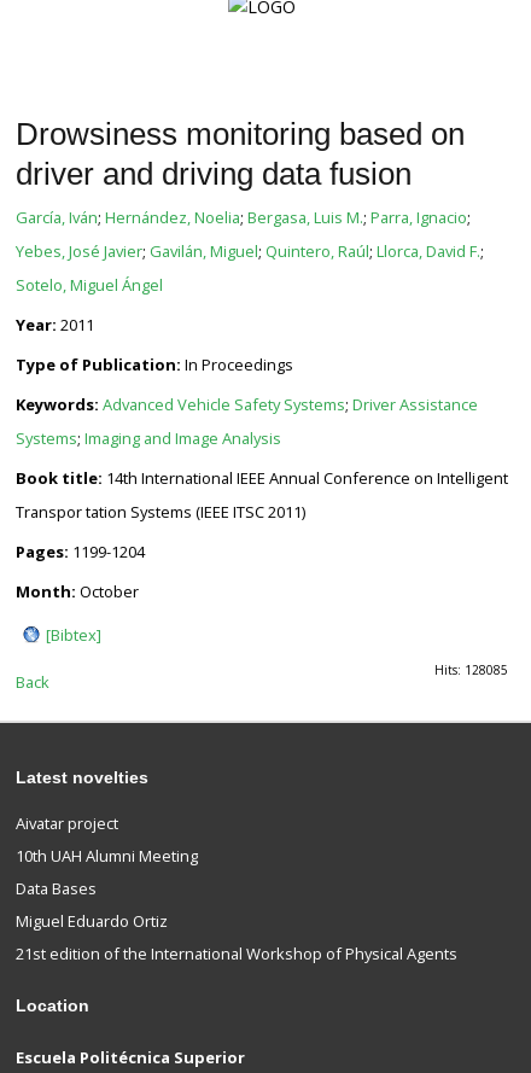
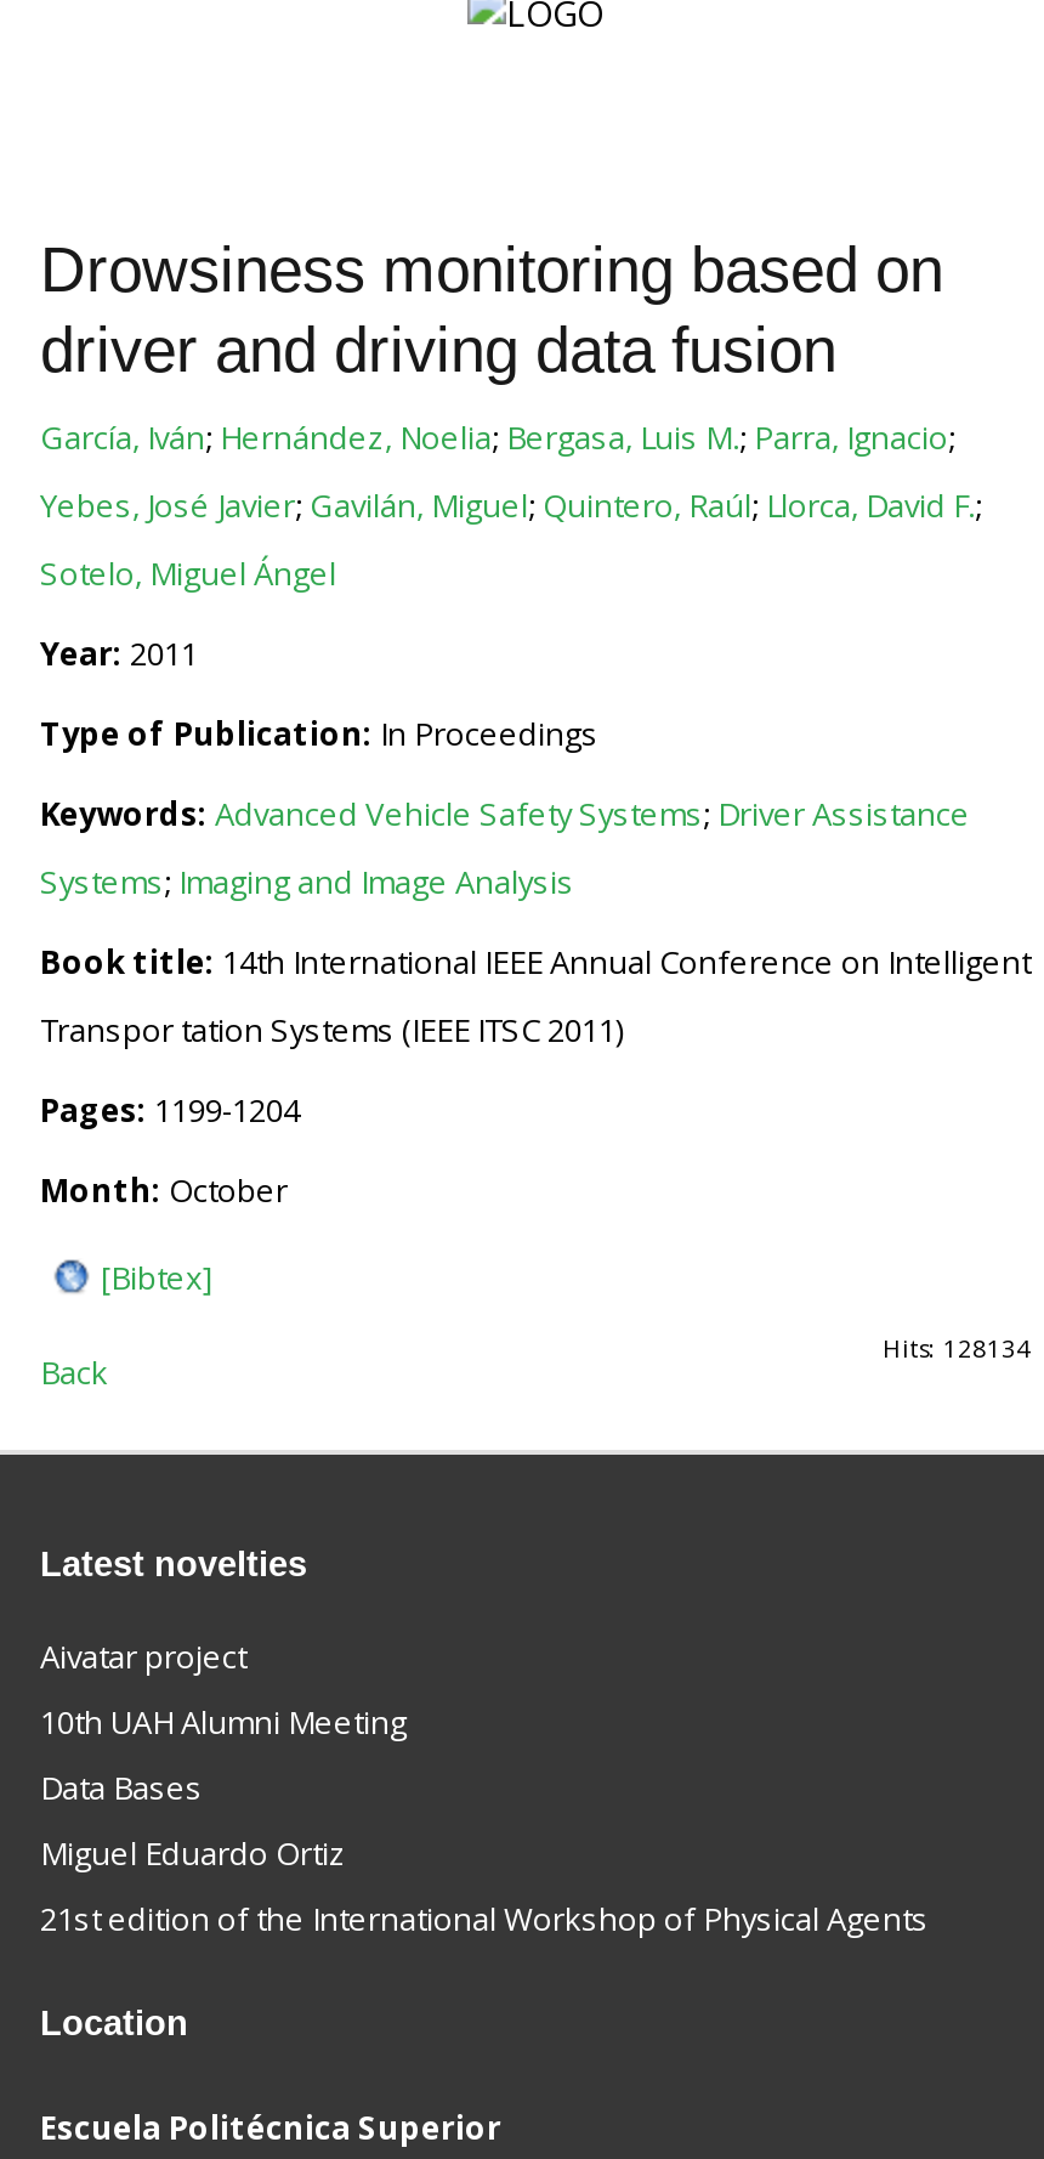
- Hits: 128085
+ Hits: 128134
